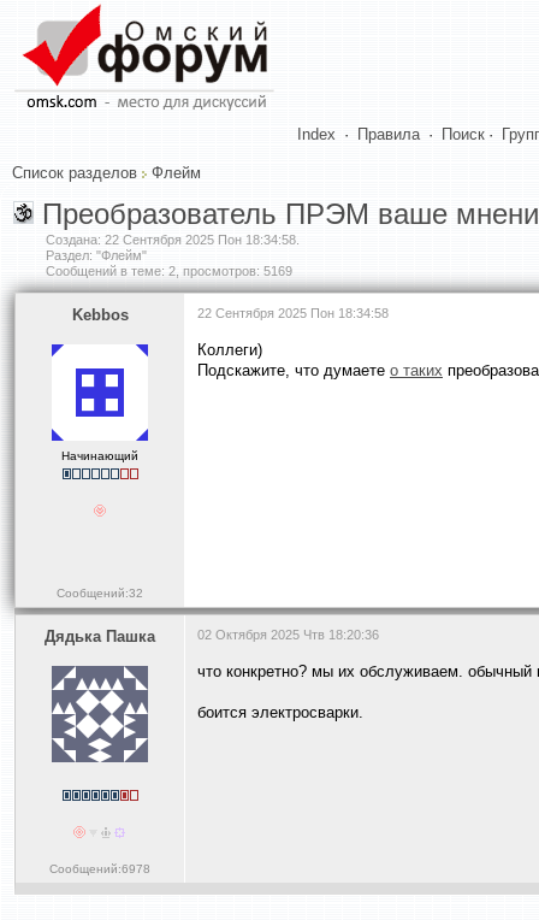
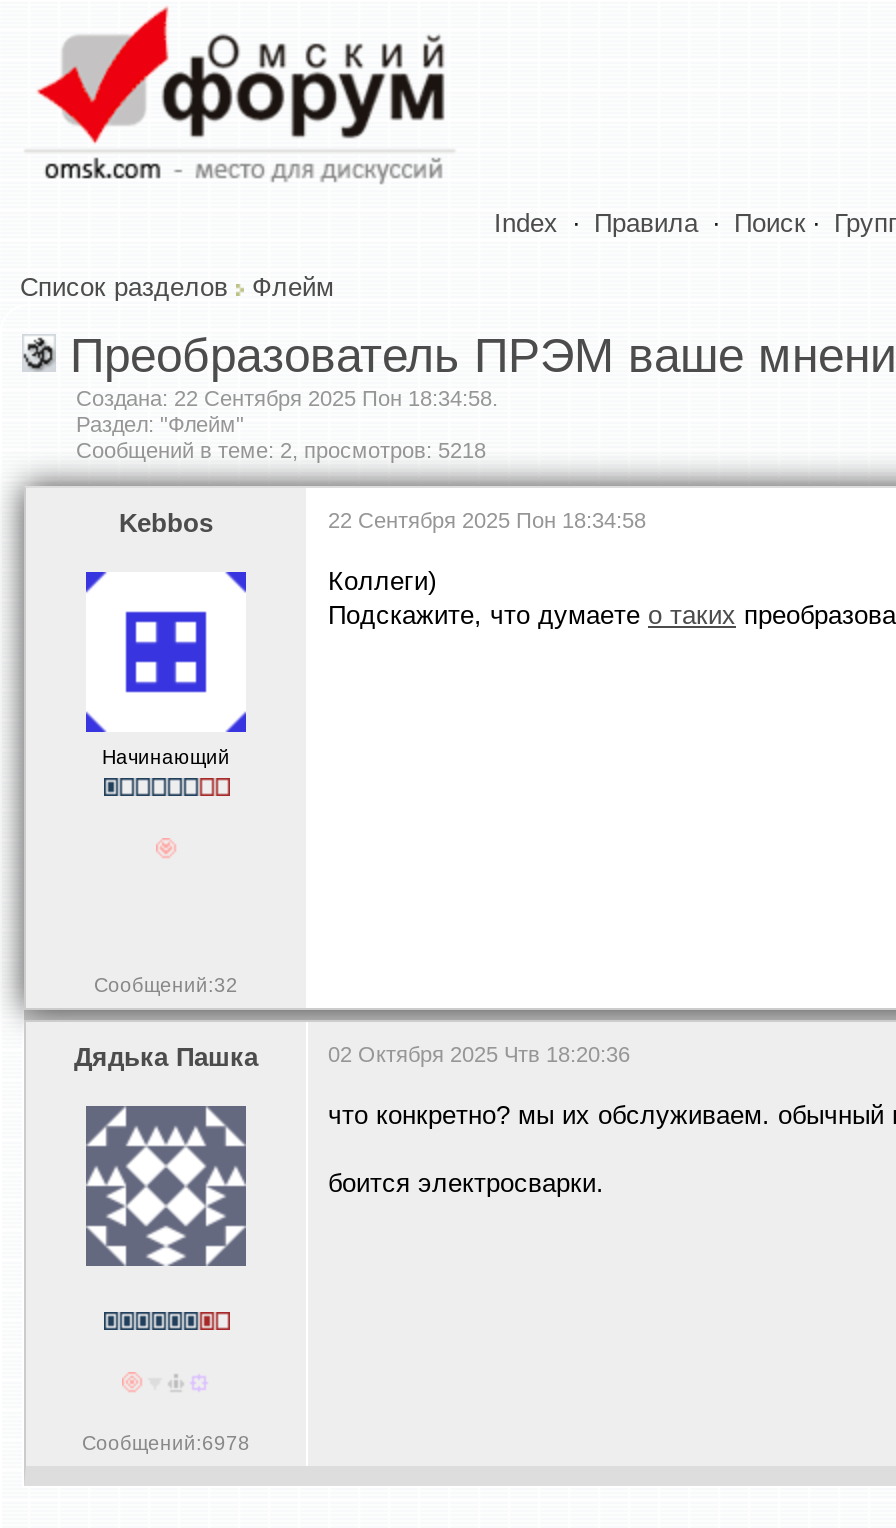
- Сообщений в теме: 2, просмотров: 5169
+ Сообщений в теме: 2, просмотров: 5218
